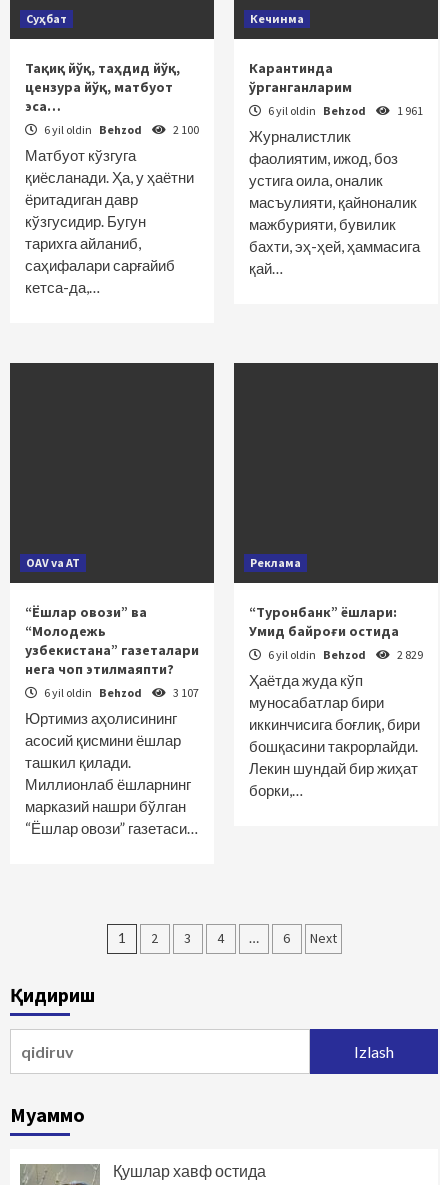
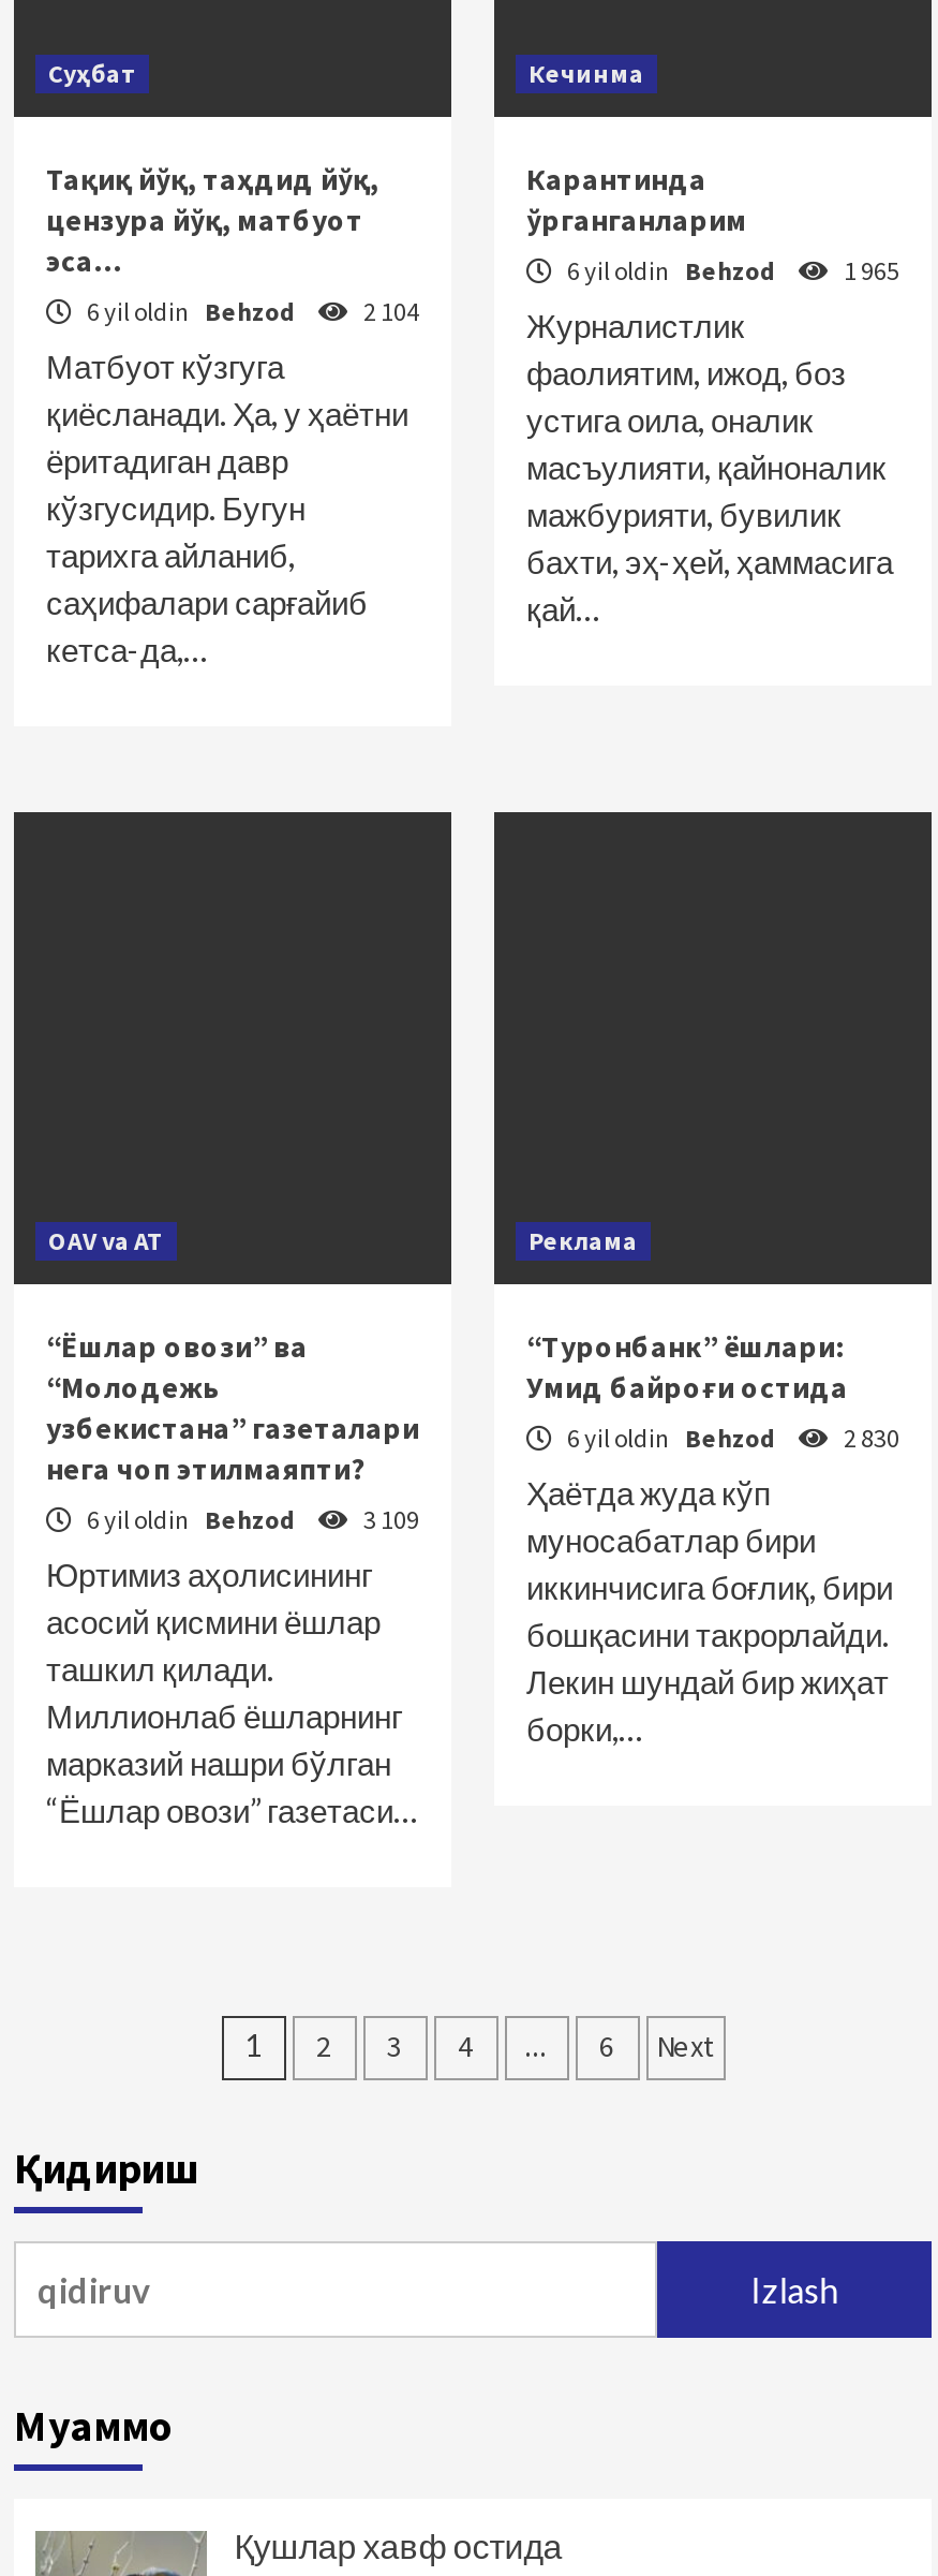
- 6 yil oldin Behzod 1 961
+ 6 yil oldin Behzod 1 965

- 6 yil oldin Behzod 2 100
+ 6 yil oldin Behzod 2 104

- 6 yil oldin Behzod 2 829
+ 6 yil oldin Behzod 2 830

- 6 yil oldin Behzod 3 107
+ 6 yil oldin Behzod 3 109
